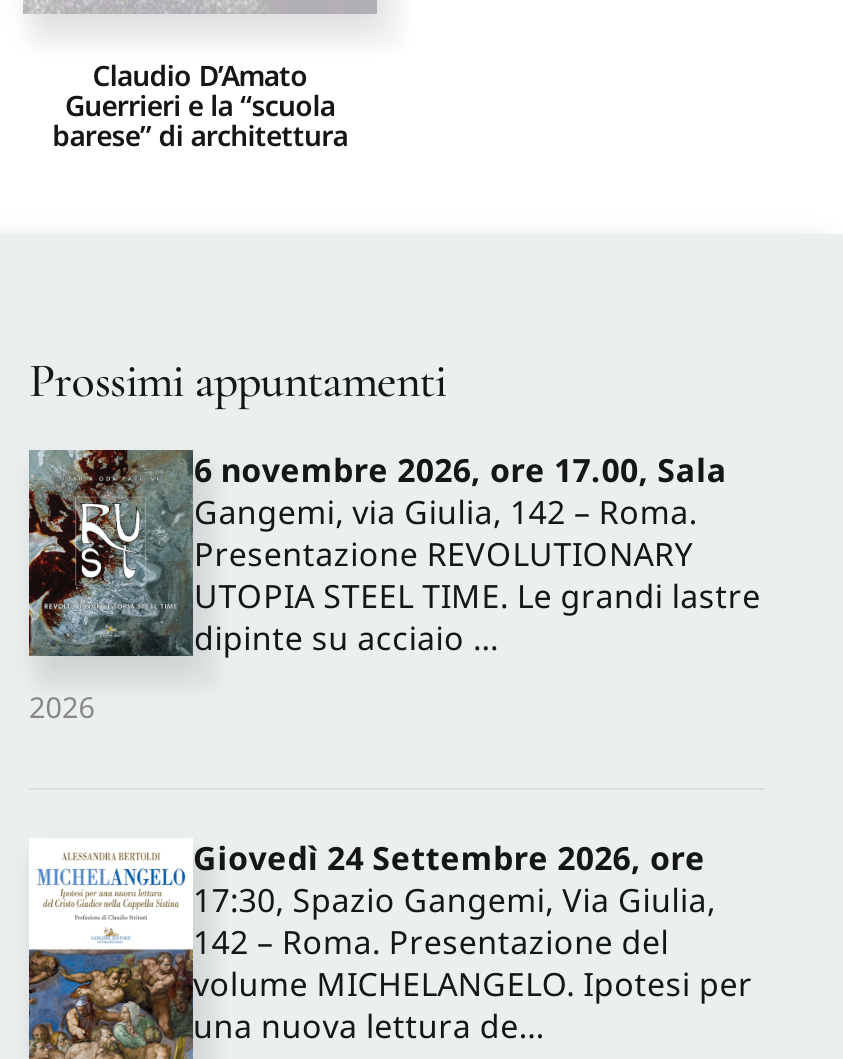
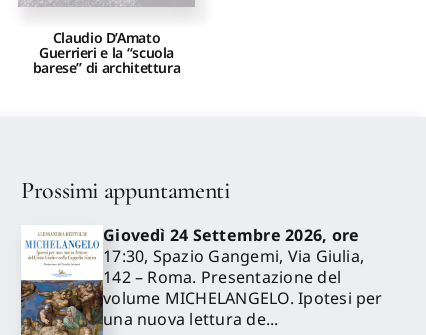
- [image]
- 2026

- 6 novembre 2026, ore 17.00, Sala
- Gangemi, via Giulia, 142 – Roma.
- Presentazione REVOLUTIONARY
- UTOPIA STEEL TIME. Le grandi lastre
- dipinte su acciaio ...
